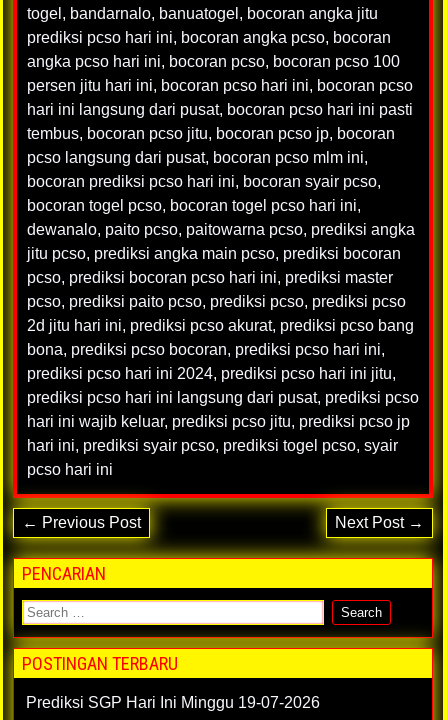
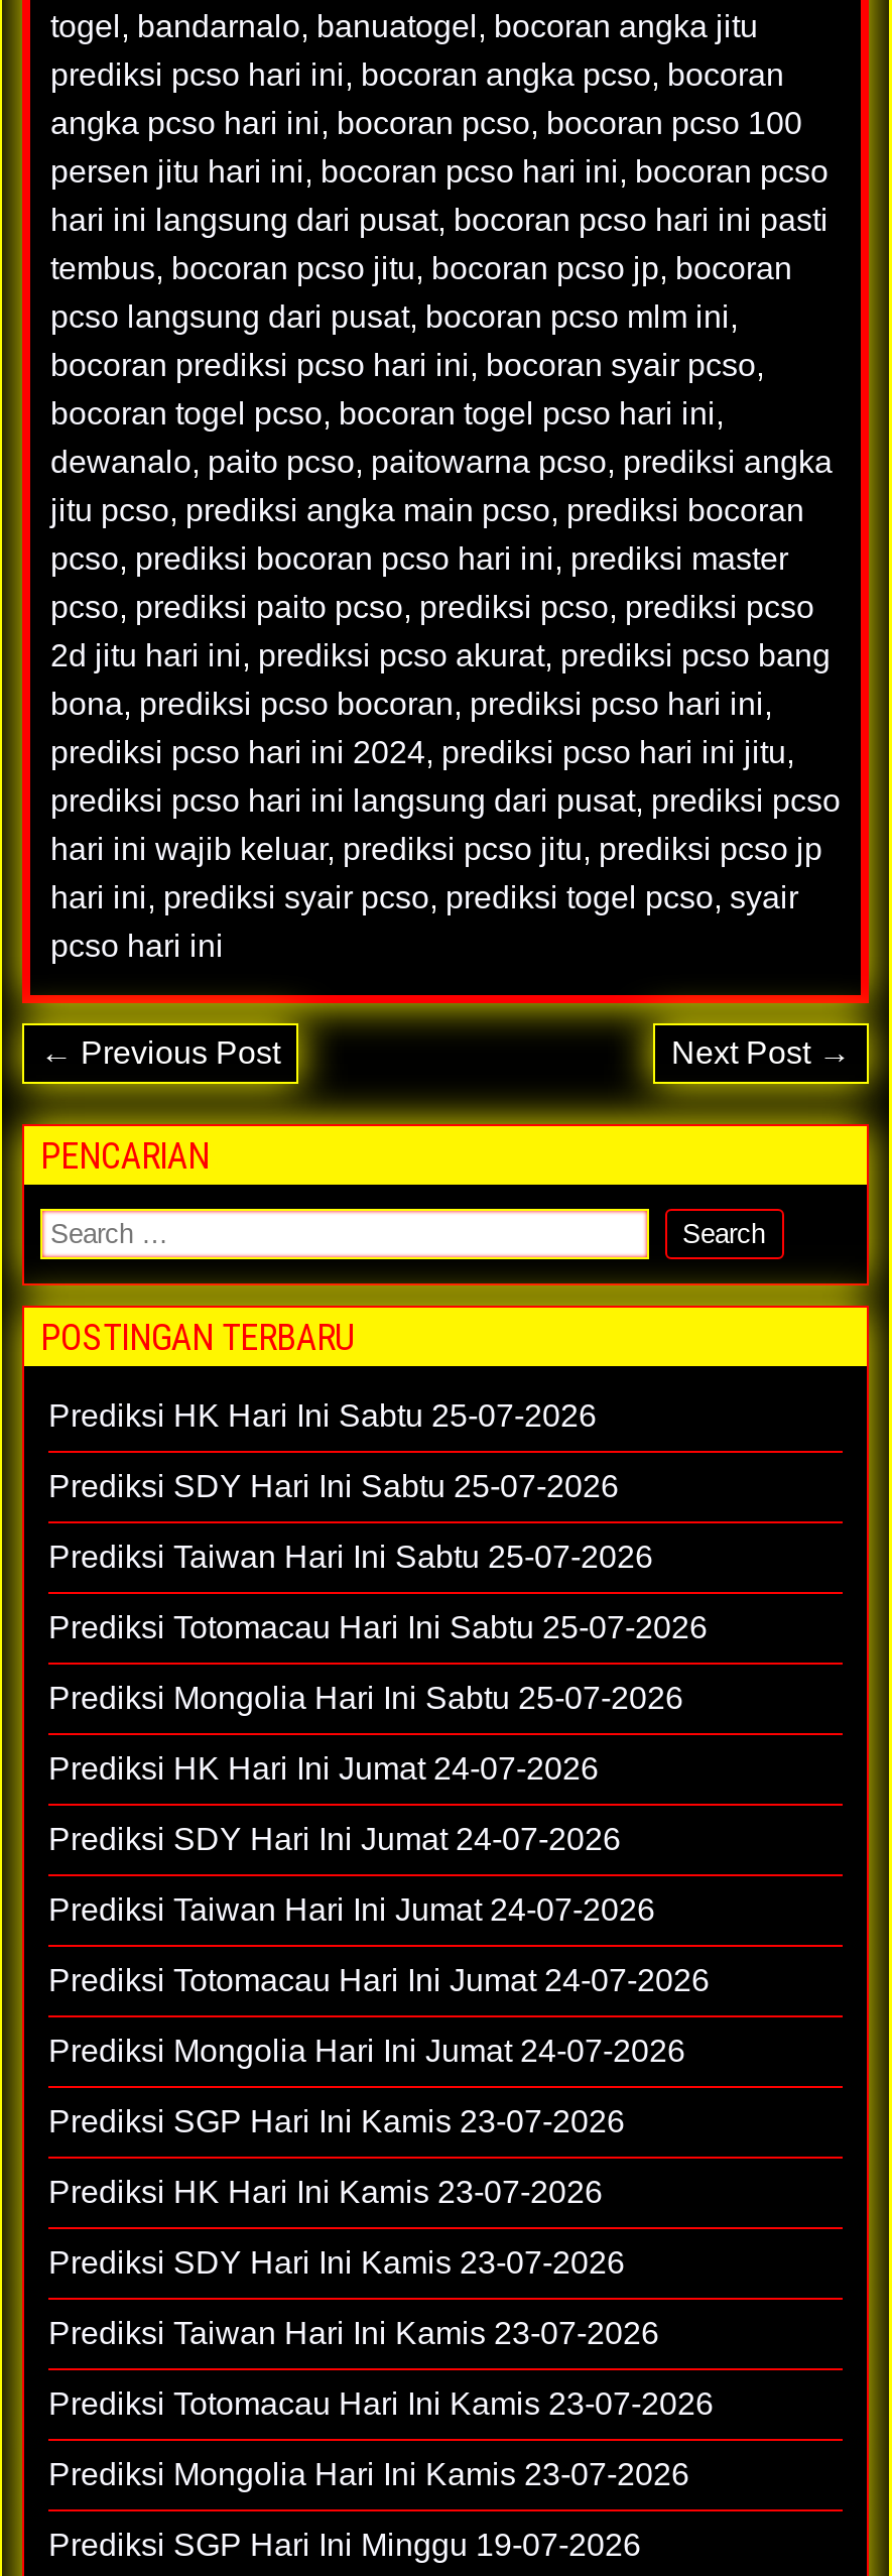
+ Prediksi HK Hari Ini Sabtu 25-07-2026
+ Prediksi SDY Hari Ini Sabtu 25-07-2026
+ Prediksi Taiwan Hari Ini Sabtu 25-07-2026
+ Prediksi Totomacau Hari Ini Sabtu 25-07-2026
+ Prediksi Mongolia Hari Ini Sabtu 25-07-2026
+ Prediksi HK Hari Ini Jumat 24-07-2026
+ Prediksi SDY Hari Ini Jumat 24-07-2026
+ Prediksi Taiwan Hari Ini Jumat 24-07-2026
+ Prediksi Totomacau Hari Ini Jumat 24-07-2026
+ Prediksi Mongolia Hari Ini Jumat 24-07-2026
+ Prediksi SGP Hari Ini Kamis 23-07-2026
+ Prediksi HK Hari Ini Kamis 23-07-2026
+ Prediksi SDY Hari Ini Kamis 23-07-2026
+ Prediksi Taiwan Hari Ini Kamis 23-07-2026
+ Prediksi Totomacau Hari Ini Kamis 23-07-2026
+ Prediksi Mongolia Hari Ini Kamis 23-07-2026
